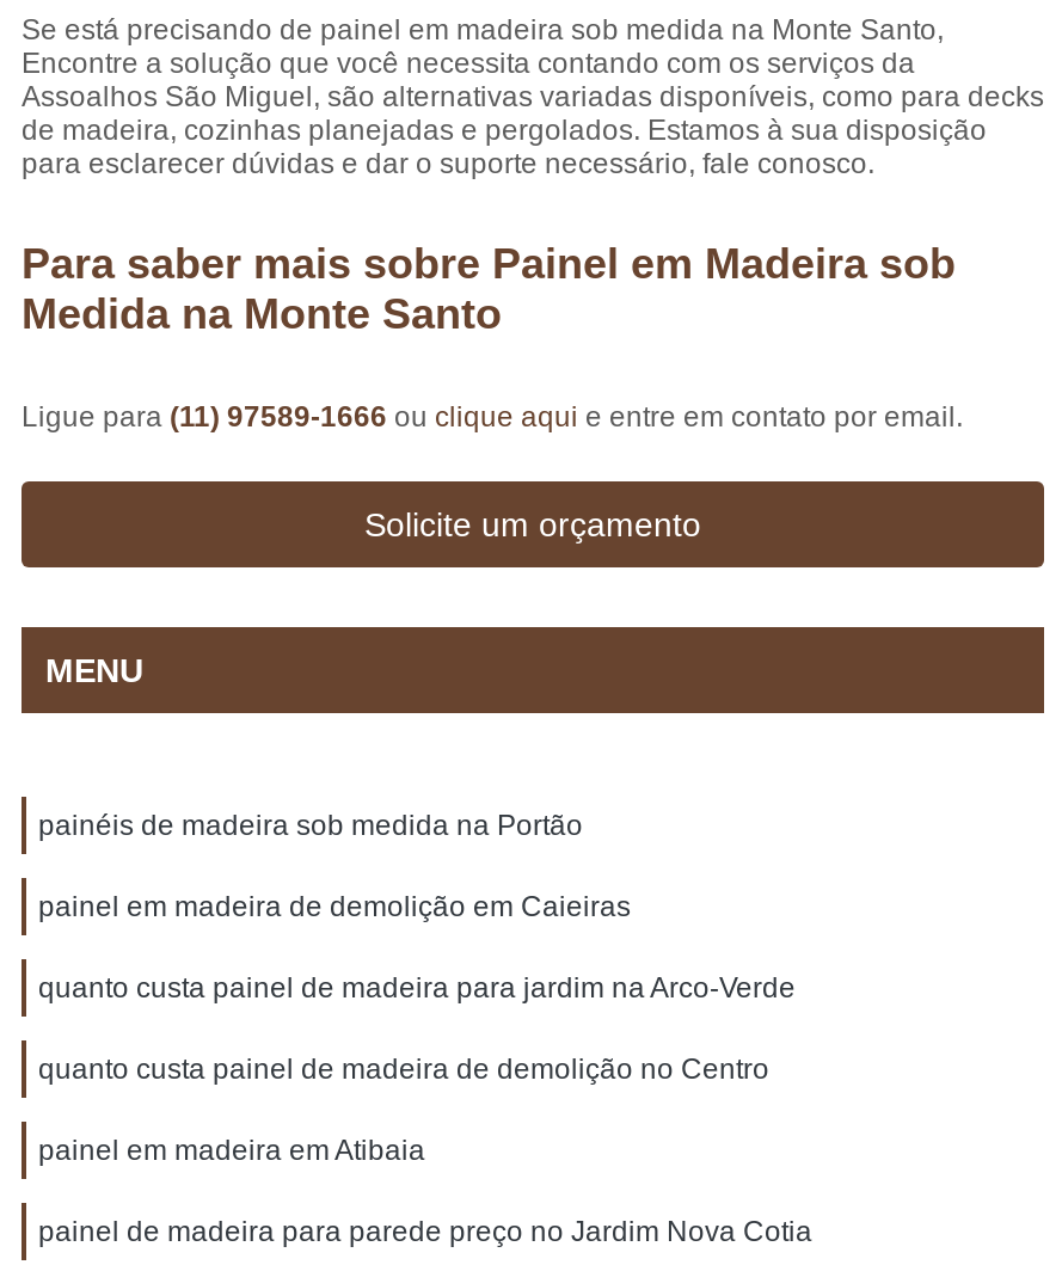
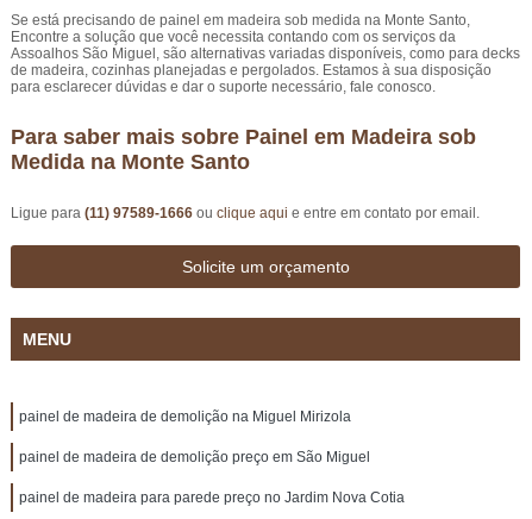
- painéis de madeira sob medida na Portão
- painel em madeira de demolição em Caieiras
- quanto custa painel de madeira para jardim na Arco-Verde
- quanto custa painel de madeira de demolição no Centro
- painel em madeira em Atibaia
+ painel de madeira de demolição na Miguel Mirizola
+ painel de madeira de demolição preço em São Miguel
